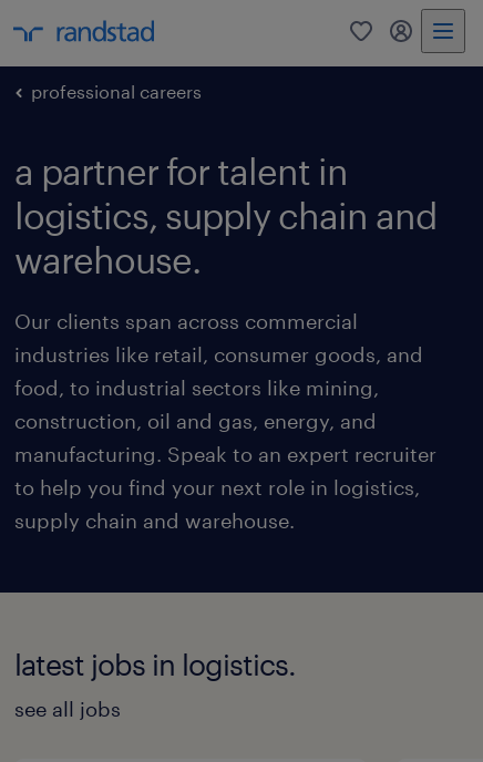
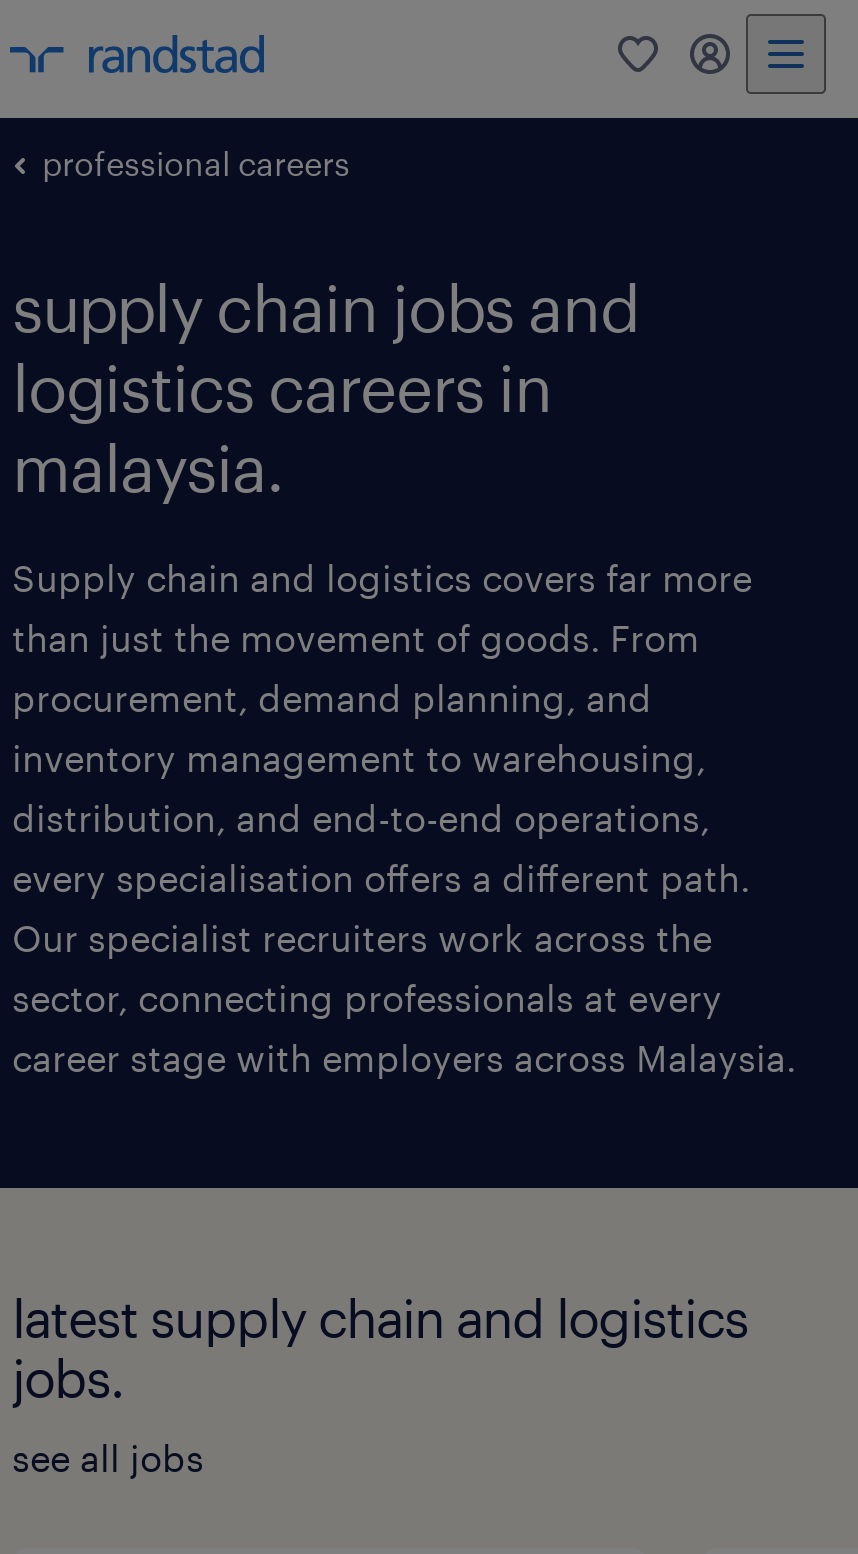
- a partner for talent in
- logistics, supply chain and
- warehouse.
+ supply chain jobs and
+ logistics careers in
+ malaysia.

- Our clients span across commercial
- industries like retail, consumer goods, and
- food, to industrial sectors like mining,
- construction, oil and gas, energy, and
- manufacturing. Speak to an expert recruiter
- to help you find your next role in logistics,
- supply chain and warehouse.
+ Supply chain and logistics covers far more
+ than just the movement of goods. From
+ procurement, demand planning, and
+ inventory management to warehousing,
+ distribution, and end-to-end operations,
+ every specialisation offers a different path.
+ Our specialist recruiters work across the
+ sector, connecting professionals at every
+ career stage with employers across Malaysia.

- latest jobs in logistics.
+ latest supply chain and logistics
+ jobs.
